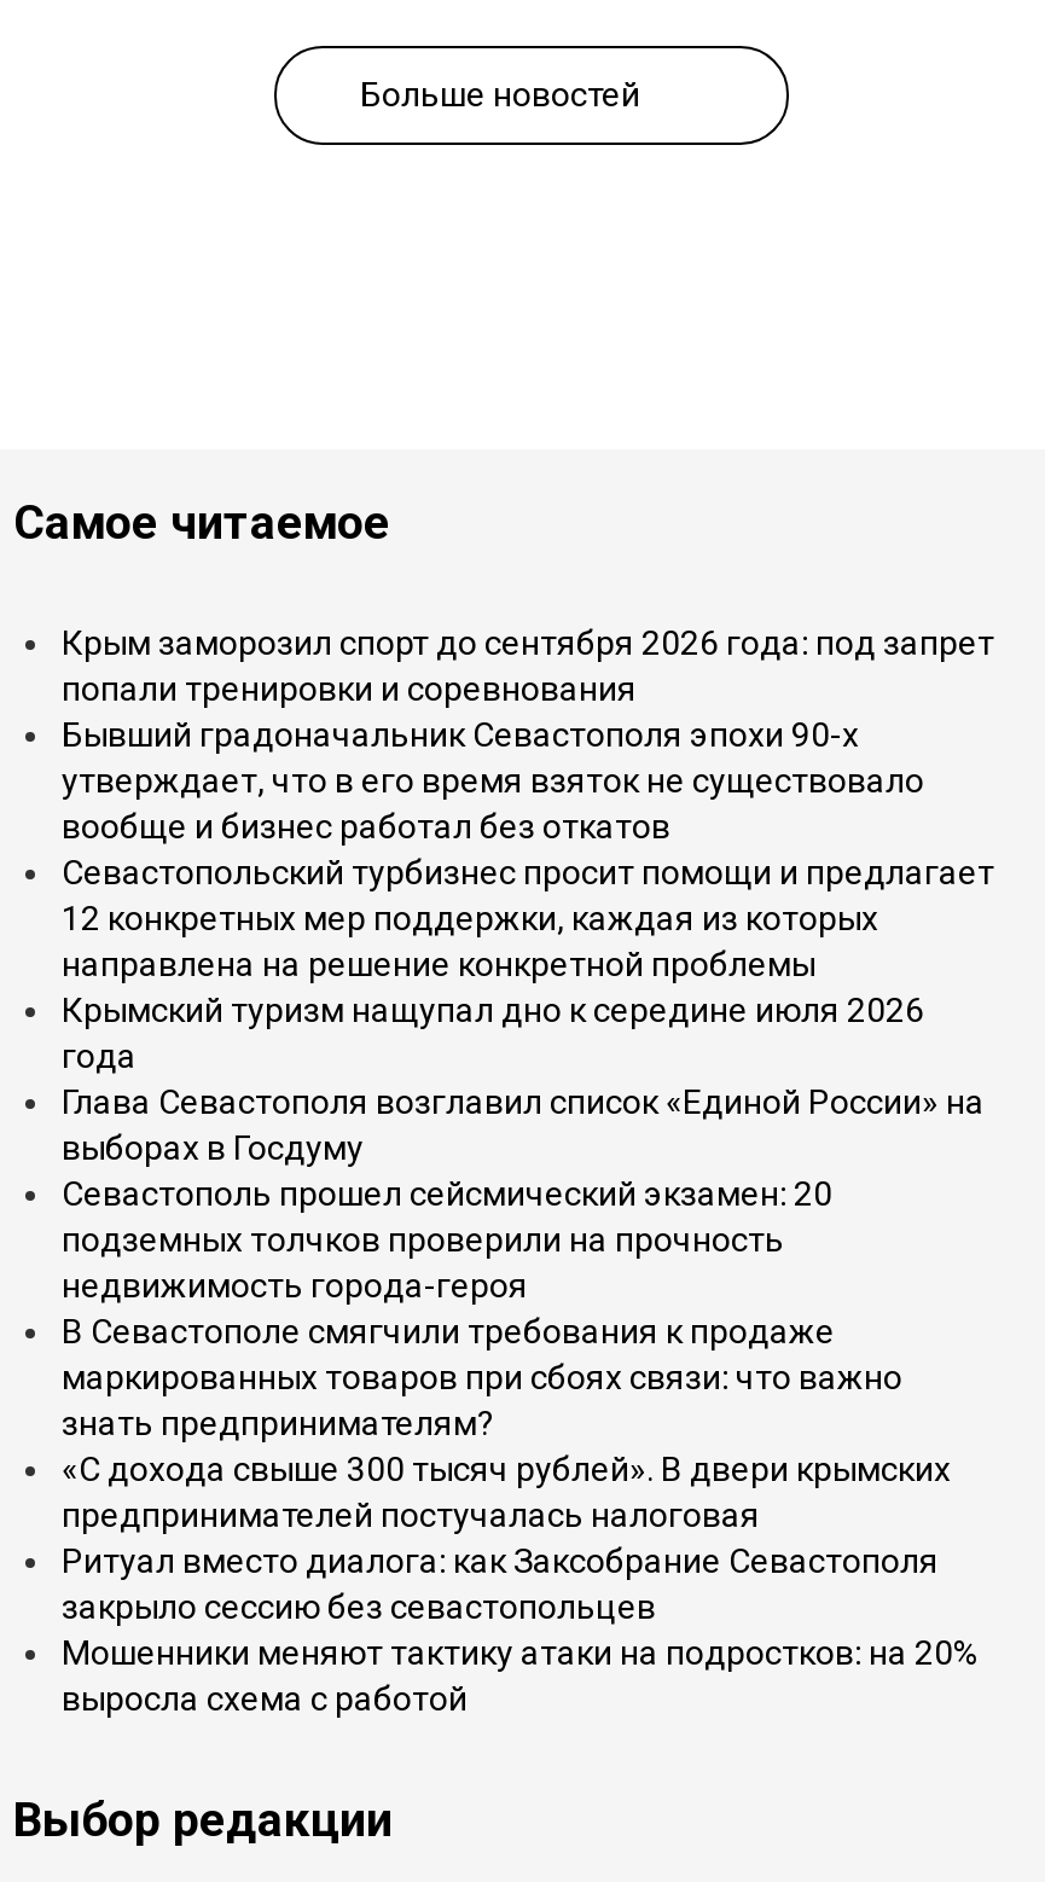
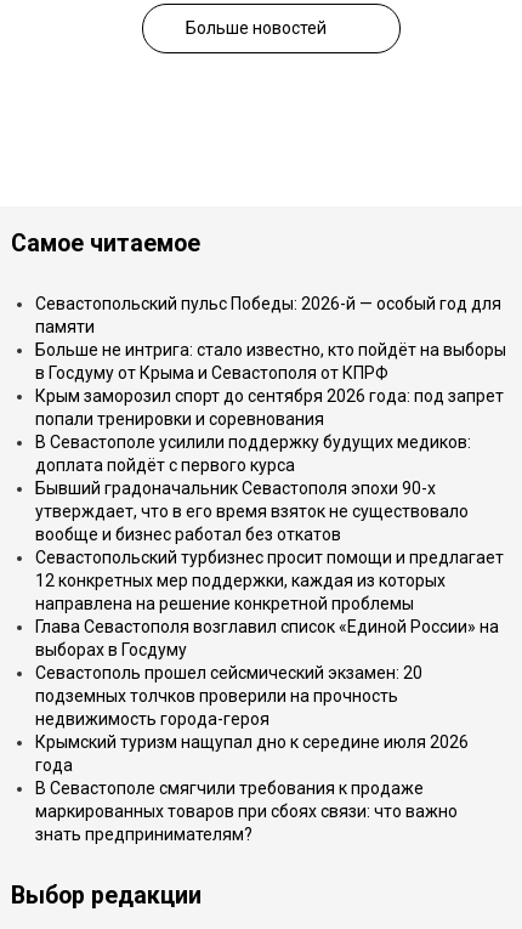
+ Севастопольский пульс Победы: 2026-й — особый год для
+ памяти
+ Больше не интрига: стало известно, кто пойдёт на выборы
+ в Госдуму от Крыма и Севастополя от КПРФ

moved down: Крым заморозил спорт до сентября 2026 года: под запрет | попали тренировки и соревнования

+ В Севастополе усилили поддержку будущих медиков:
+ доплата пойдёт с первого курса

moved down: Бывший градоначальник Севастополя эпохи 90-х | утверждает, что в его время взяток не существовало | вообще и бизнес работал без откатов | Севастопольский турбизнес просит помощи и предлагает | 12 конкретных мер поддержки, каждая из которых | направлена на решение конкретной проблемы

moved down: Крымский туризм нащупал дно к середине июля 2026 | года

moved down: Глава Севастополя возглавил список «Единой России» на | выборах в Госдуму | Севастополь прошел сейсмический экзамен: 20 | подземных толчков проверили на прочность | недвижимость города-героя

moved down: В Севастополе смягчили требования к продаже | маркированных товаров при сбоях связи: что важно | знать предпринимателям?

- «С дохода свыше 300 тысяч рублей». В двери крымских
- предпринимателей постучалась налоговая
- Ритуал вместо диалога: как Заксобрание Севастополя
- закрыло сессию без севастопольцев
- Мошенники меняют тактику атаки на подростков: на 20%
- выросла схема с работой
